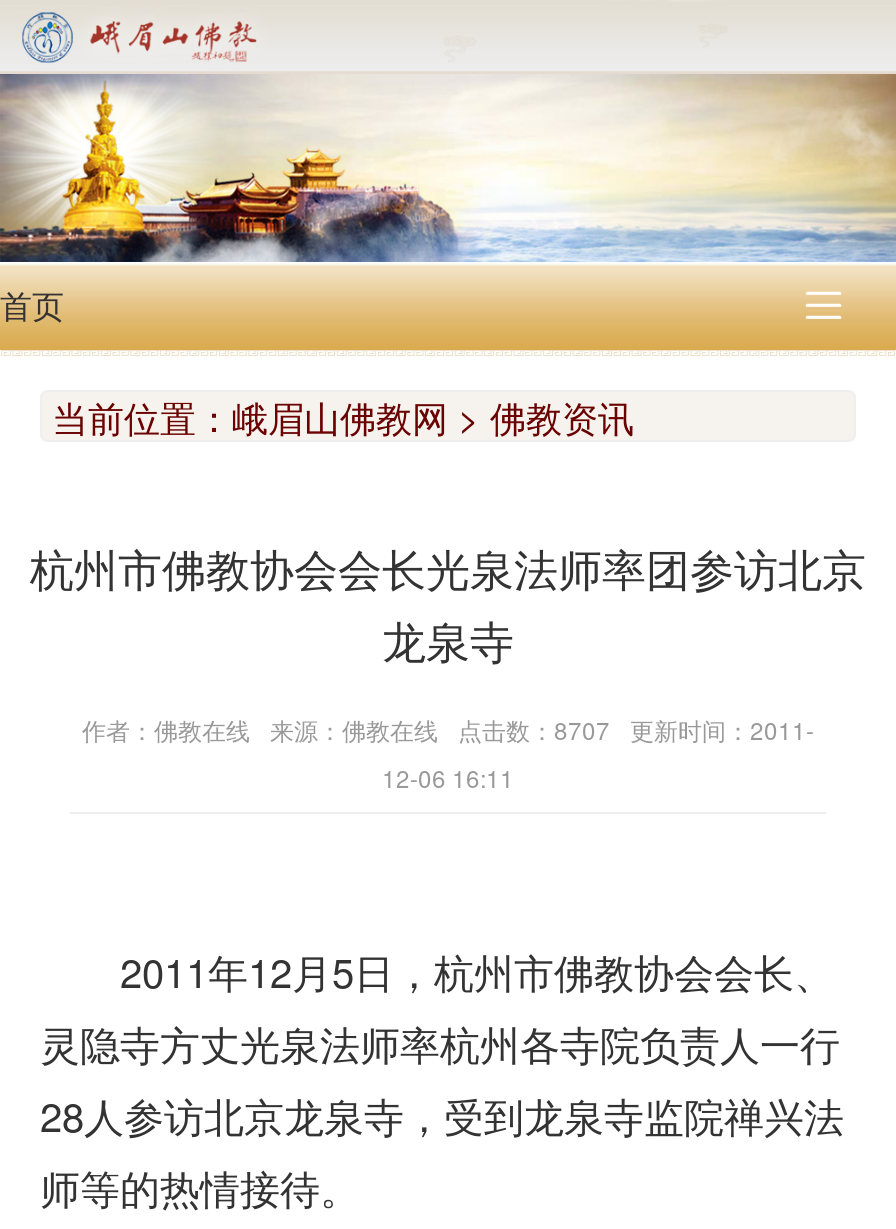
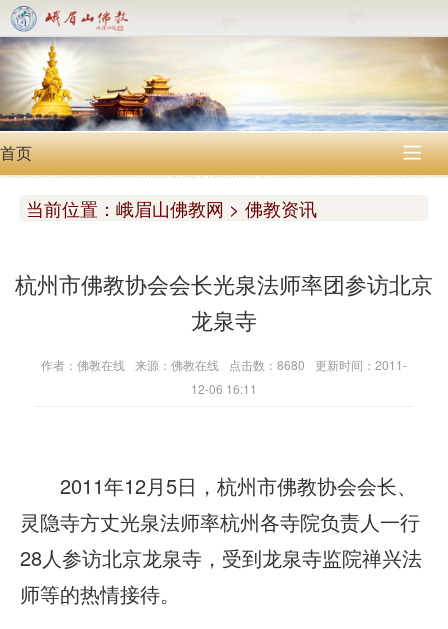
- 作者：佛教在线 来源：佛教在线 点击数：8707 更新时间：2011-
+ 作者：佛教在线 来源：佛教在线 点击数：8680 更新时间：2011-
